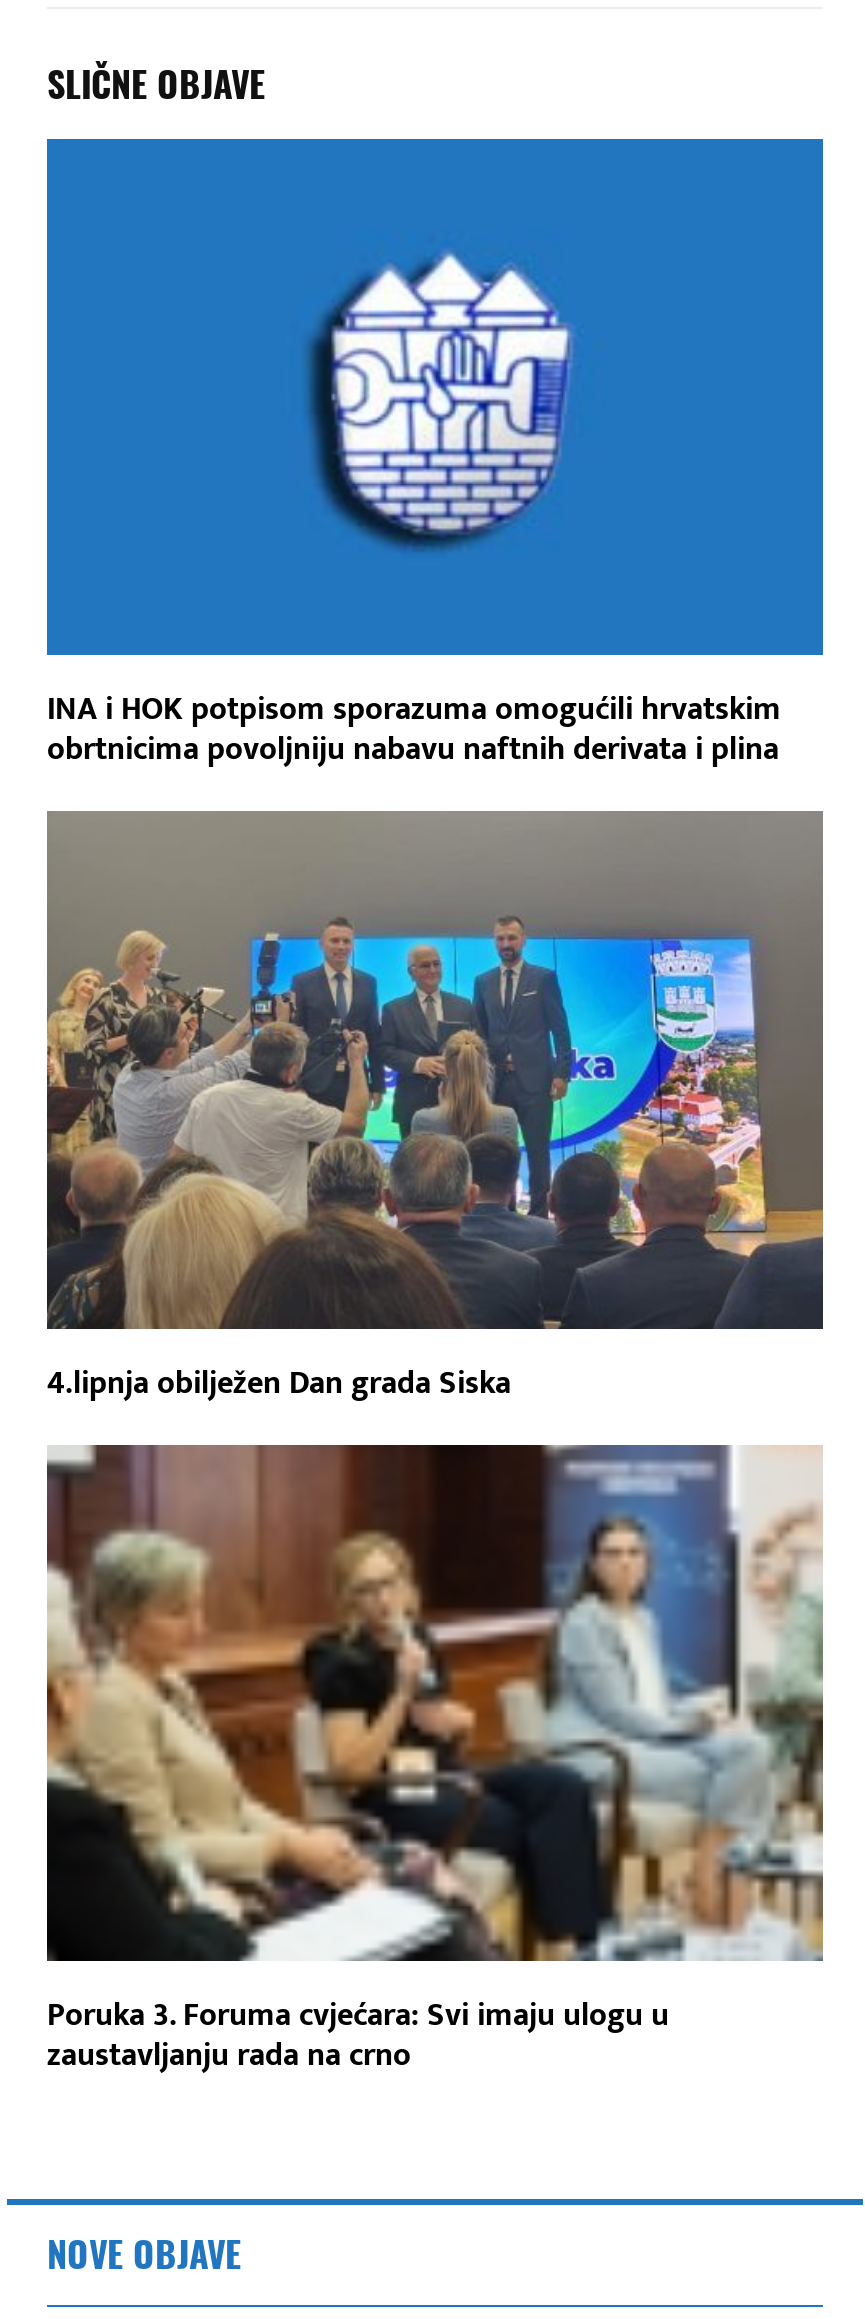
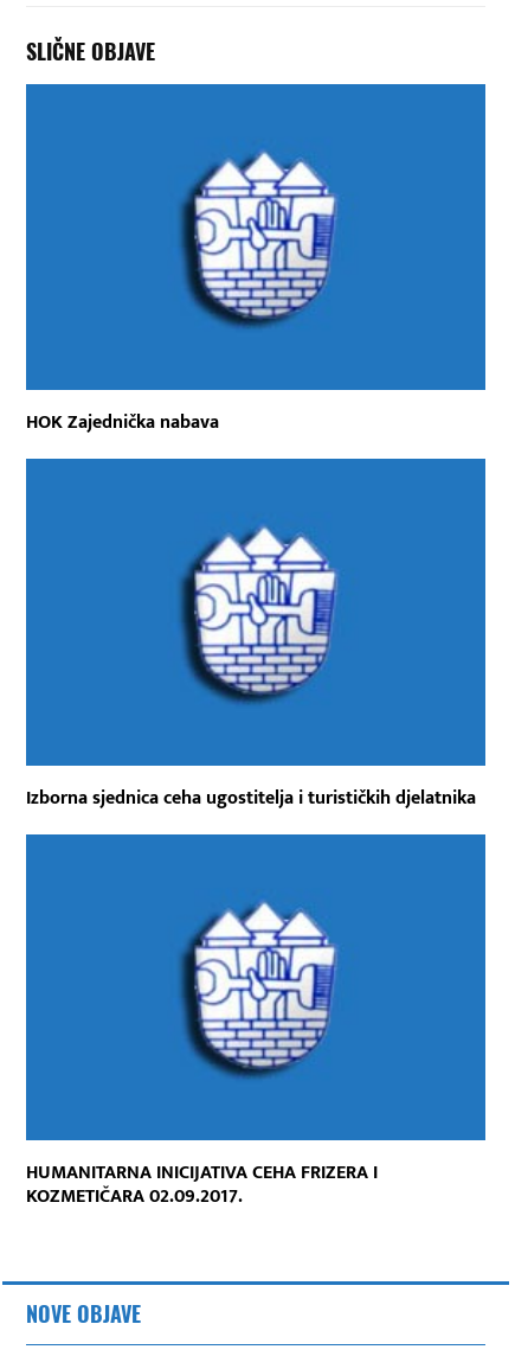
- INA i HOK potpisom sporazuma omogućili hrvatskim
- obrtnicima povoljniju nabavu naftnih derivata i plina
+ HOK Zajednička nabava

- [image]
- 4.lipnja obilježen Dan grada Siska
+ [image]
+ Izborna sjednica ceha ugostitelja i turističkih djelatnika

- [image]
- Poruka 3. Foruma cvjećara: Svi imaju ulogu u
- zaustavljanju rada na crno
+ [image]
+ HUMANITARNA INICIJATIVA CEHA FRIZERA I
+ KOZMETIČARA 02.09.2017.
